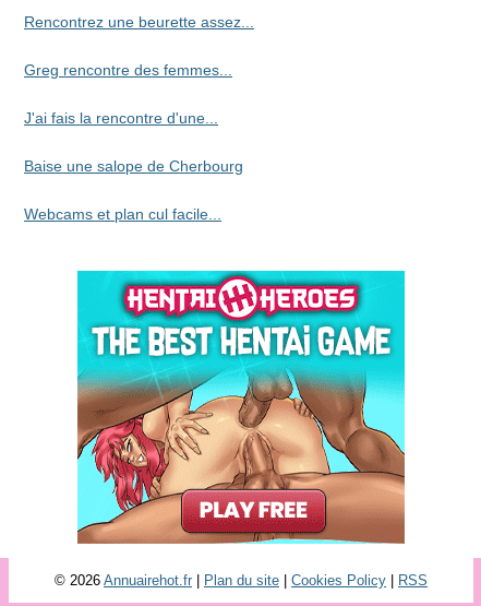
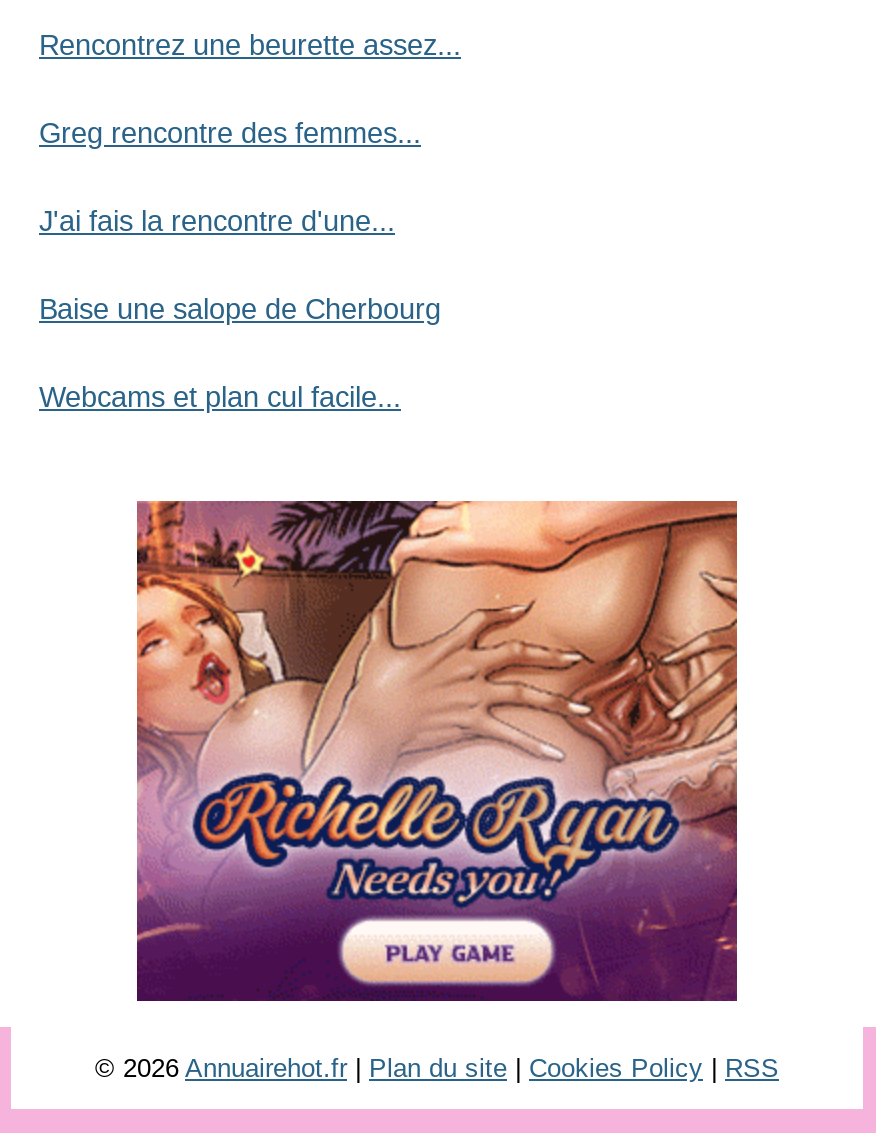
- [image]
+ [image]
